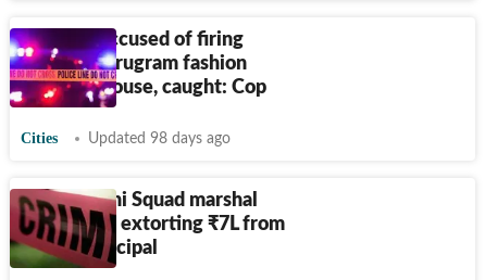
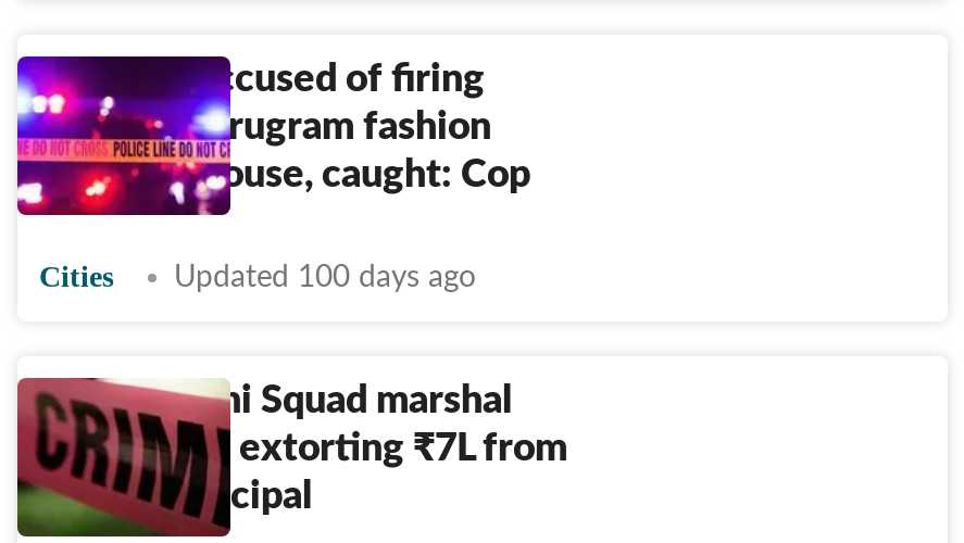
- Updated 98 days ago
+ Updated 100 days ago
